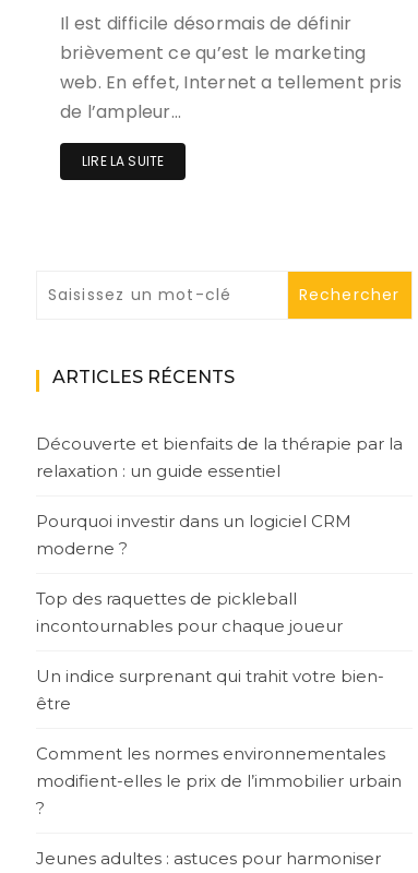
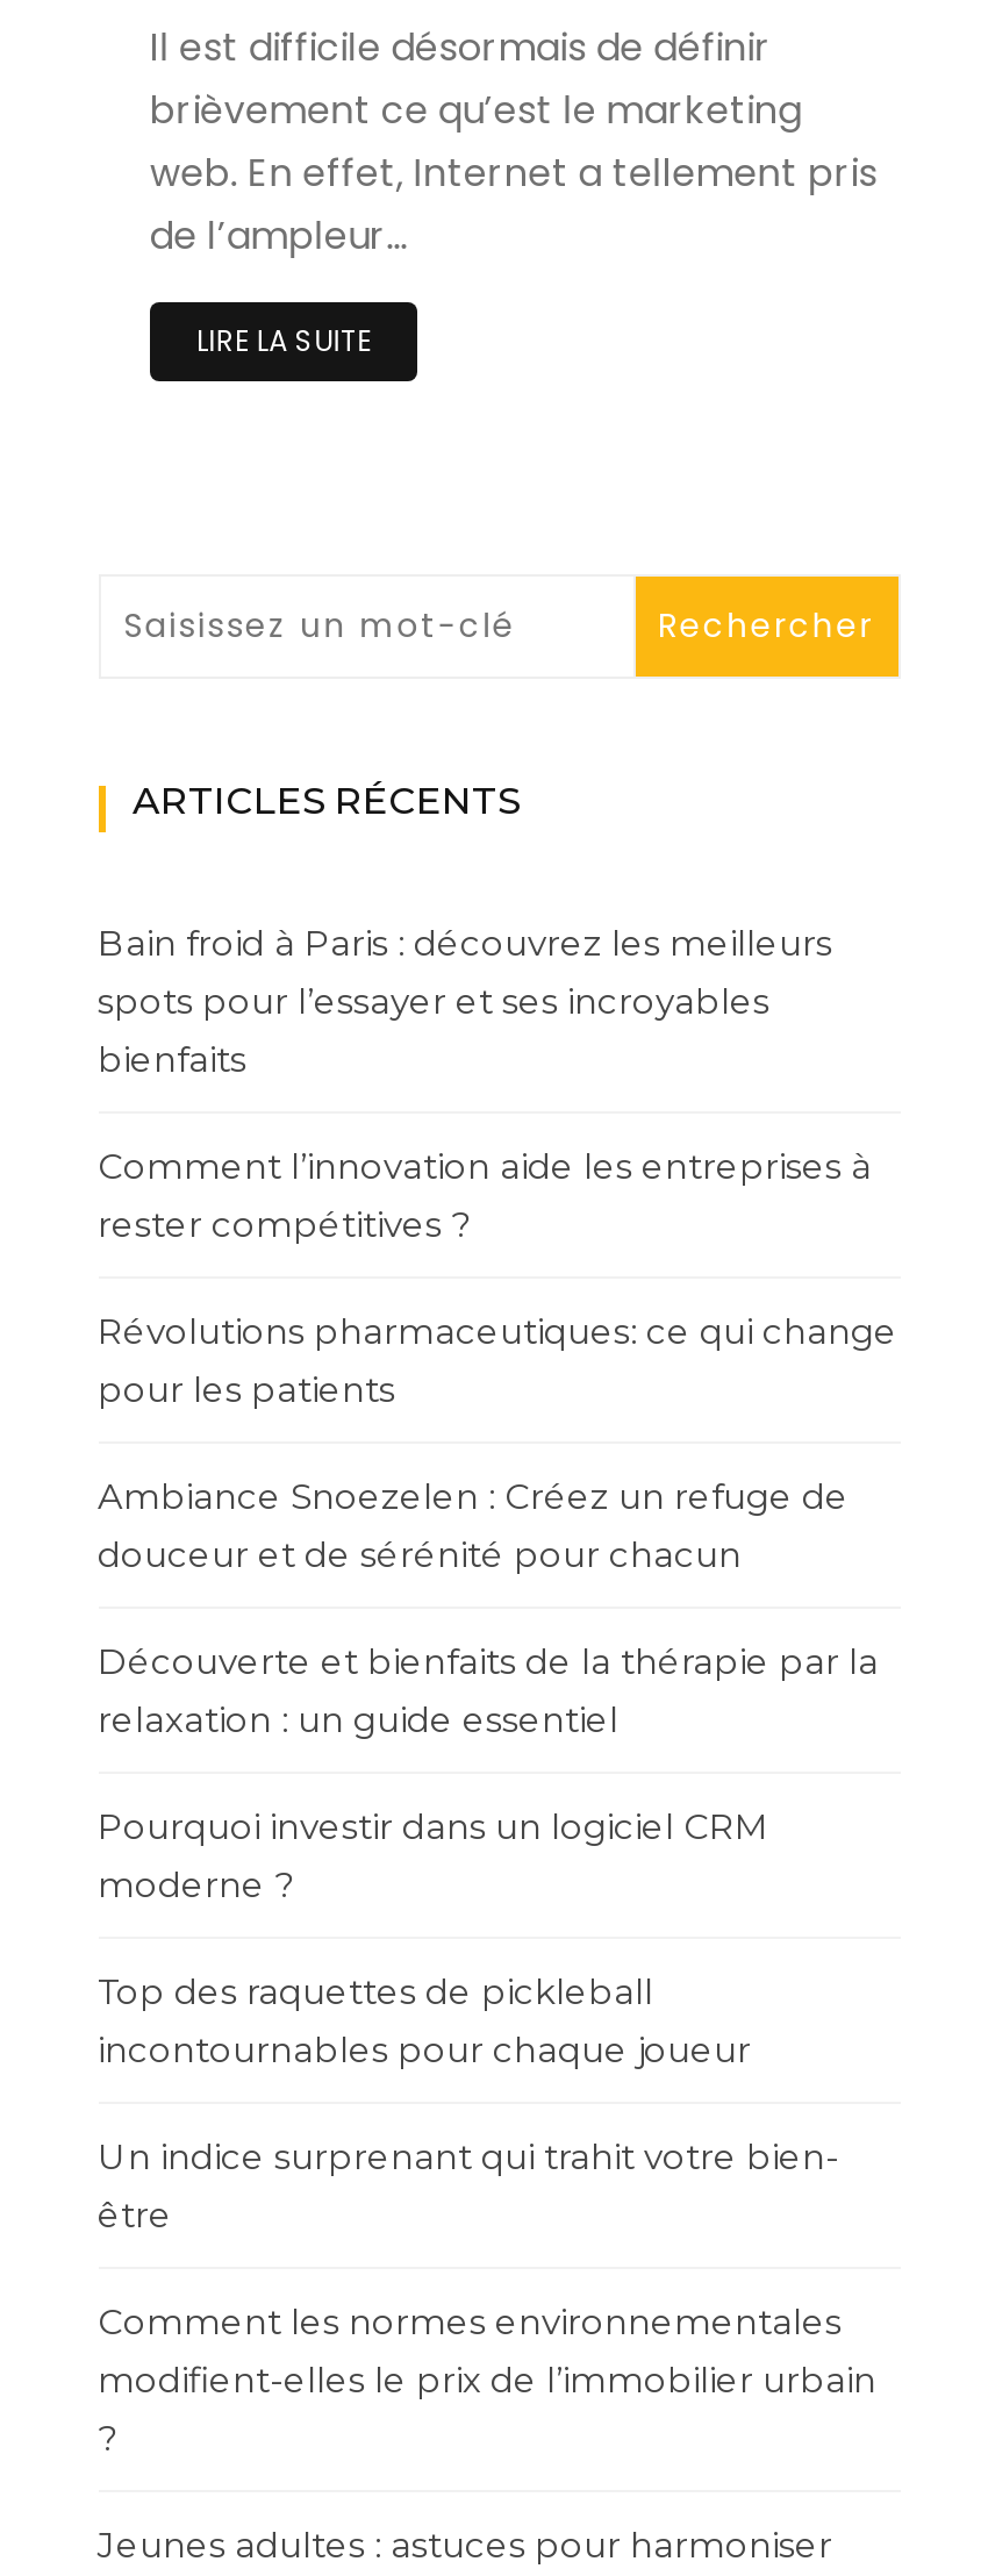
+ Bain froid à Paris : découvrez les meilleurs
+ spots pour l’essayer et ses incroyables
+ bienfaits
+ Comment l’innovation aide les entreprises à
+ rester compétitives ?
+ Révolutions pharmaceutiques: ce qui change
+ pour les patients
+ Ambiance Snoezelen : Créez un refuge de
+ douceur et de sérénité pour chacun
